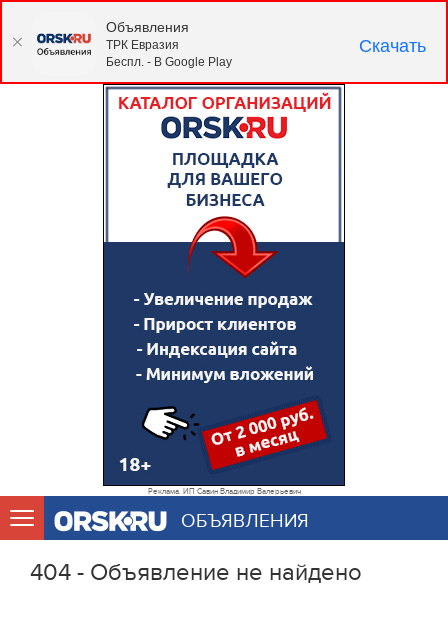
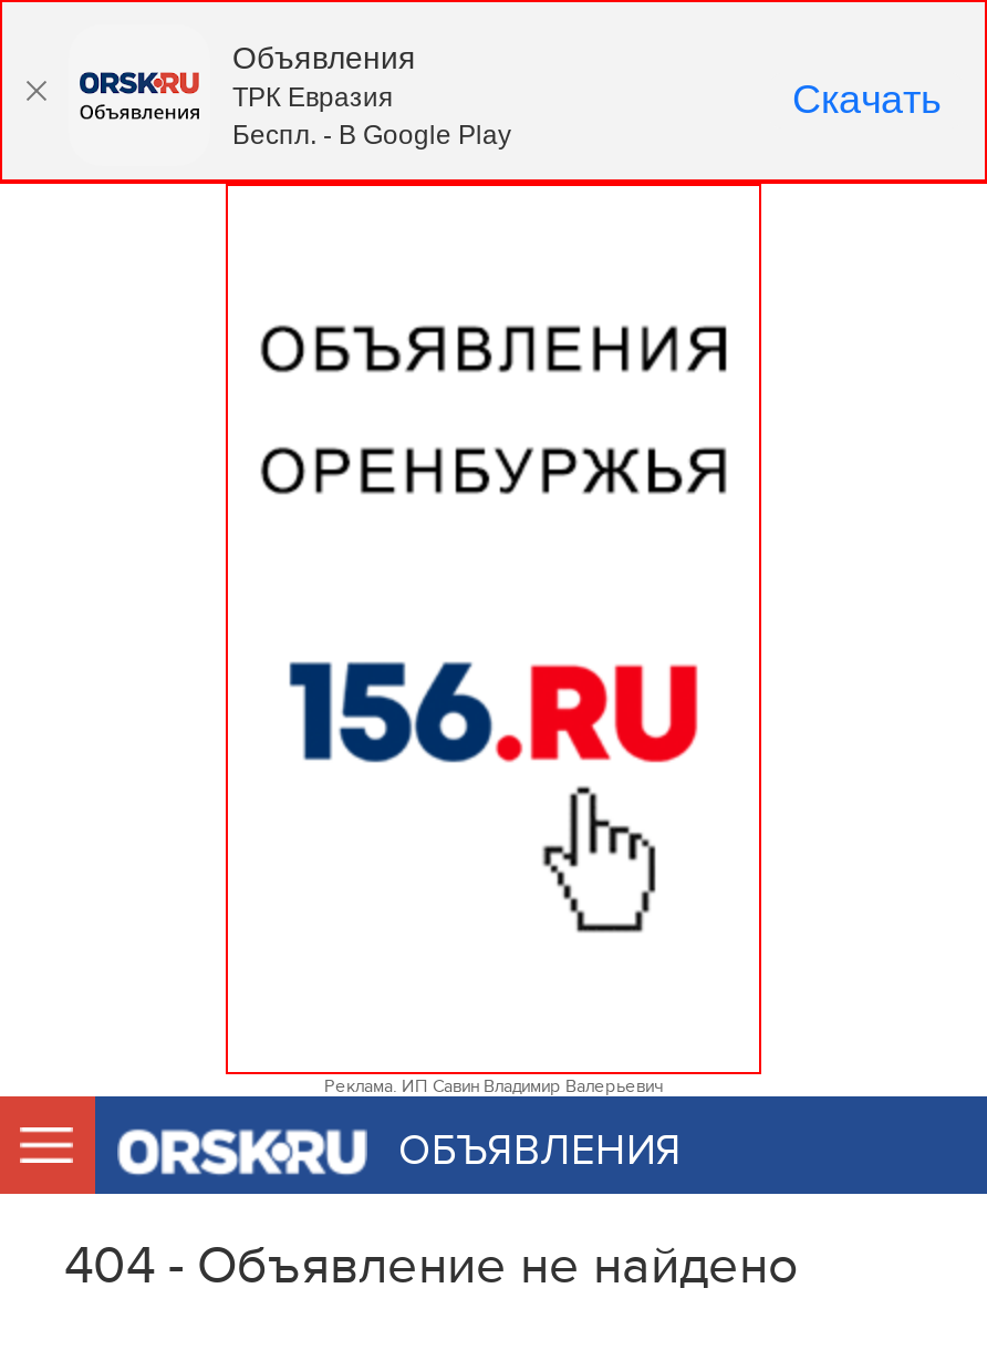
- [image]
+ [image]
